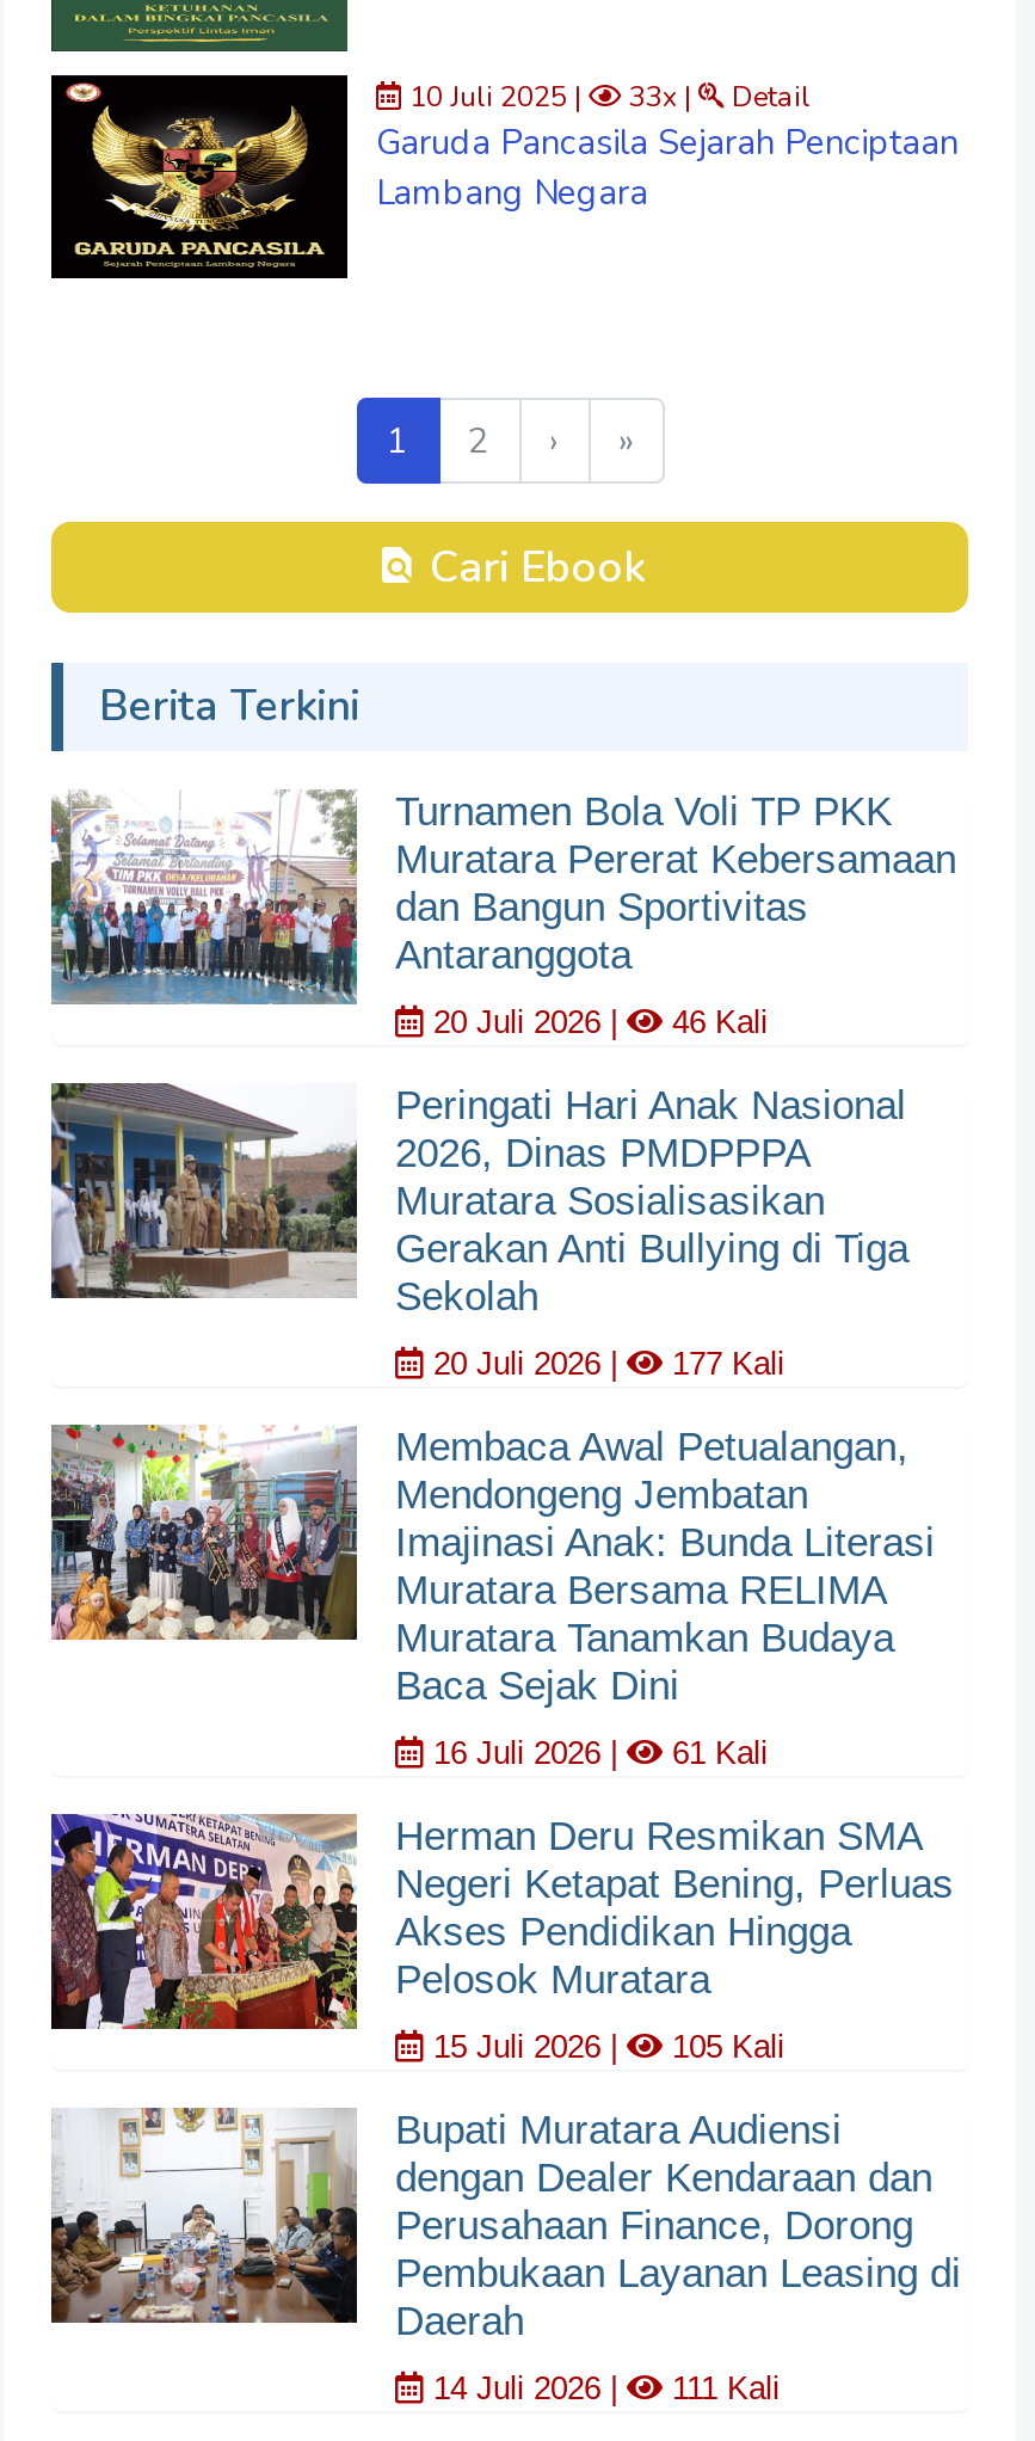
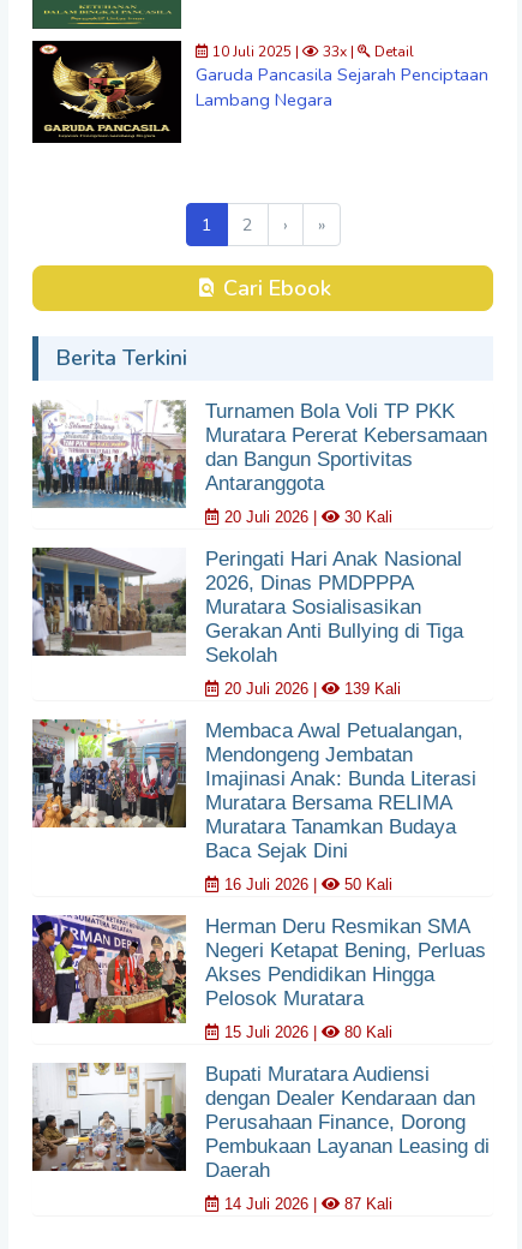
- 46 Kali
+ 30 Kali

- 177 Kali
+ 139 Kali

- 61 Kali
+ 50 Kali

- 105 Kali
+ 80 Kali

- 111 Kali
+ 87 Kali
